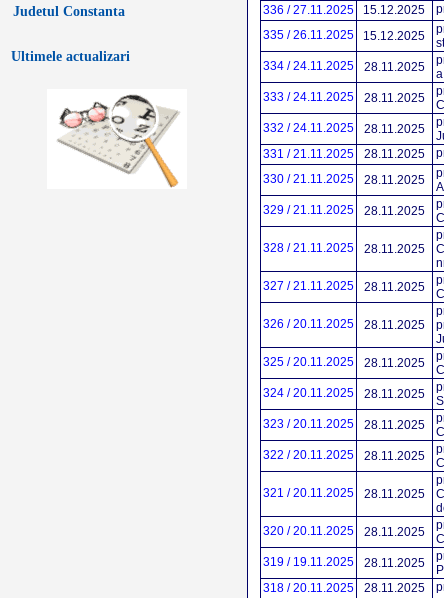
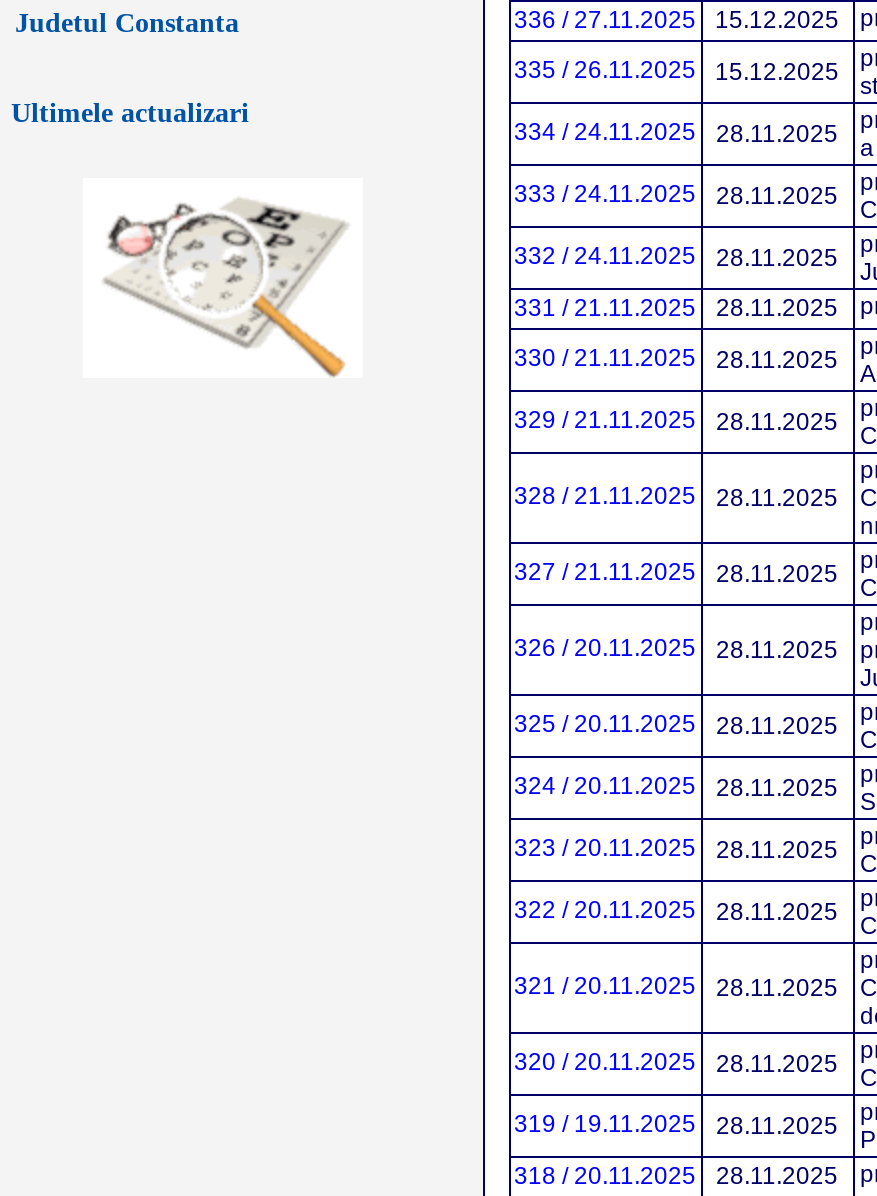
- [image]
+ [image]
